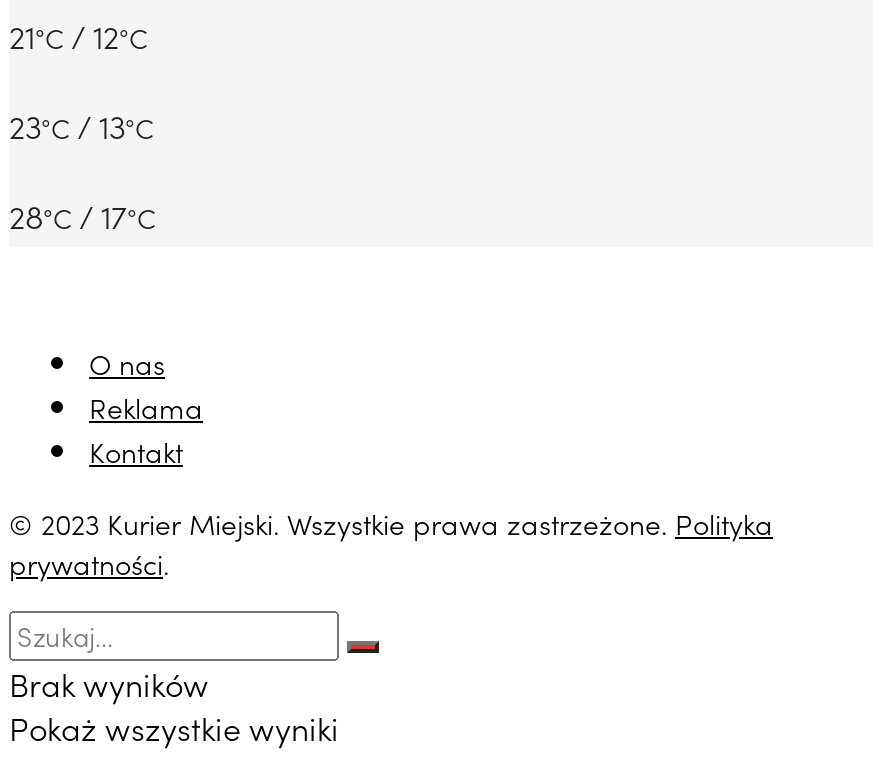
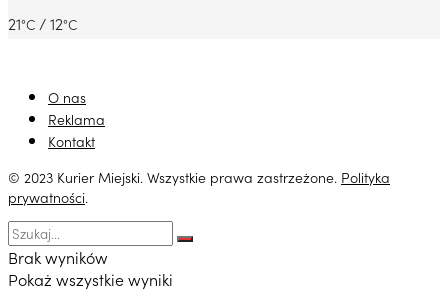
- 23°C / 13°C
- 28°C / 17°C
